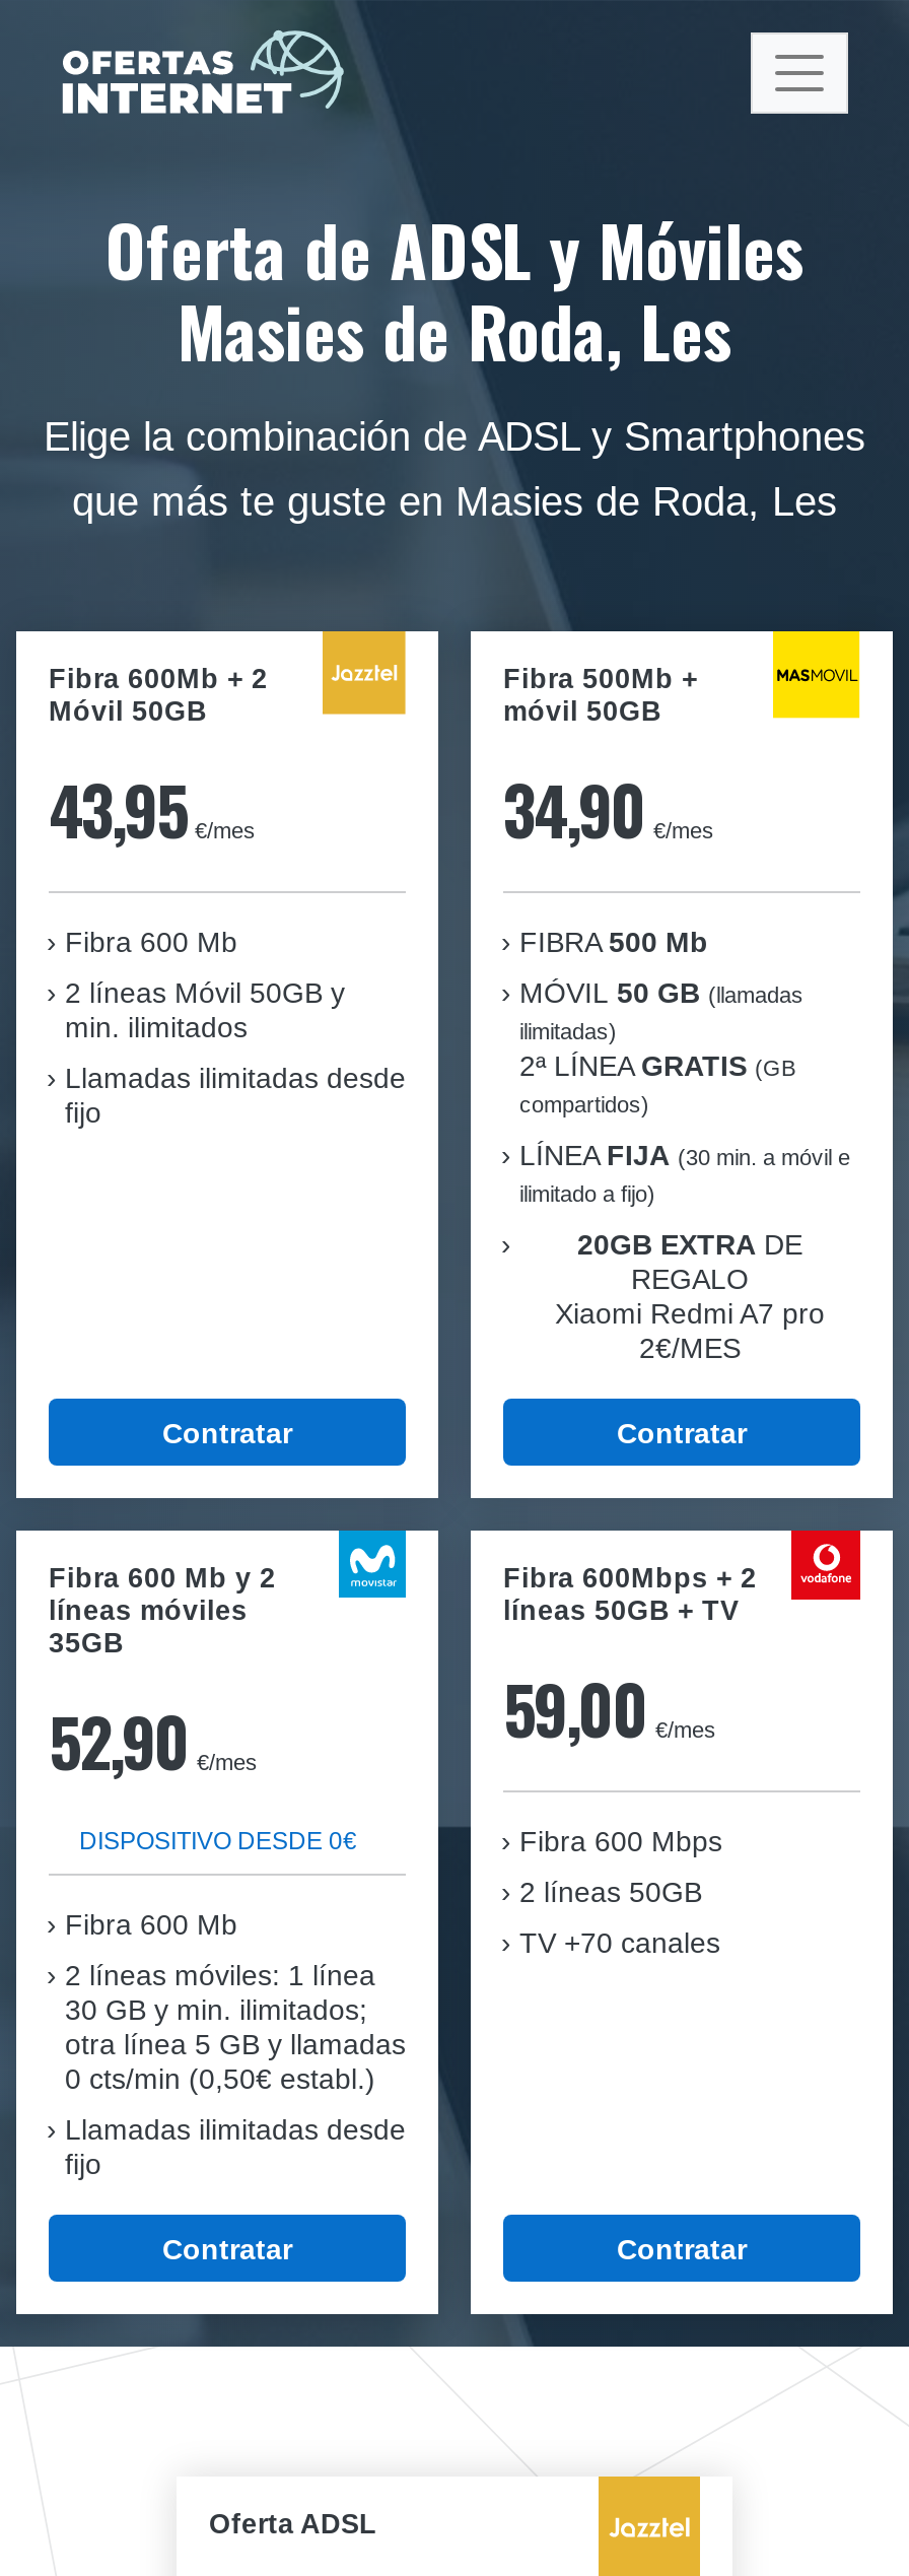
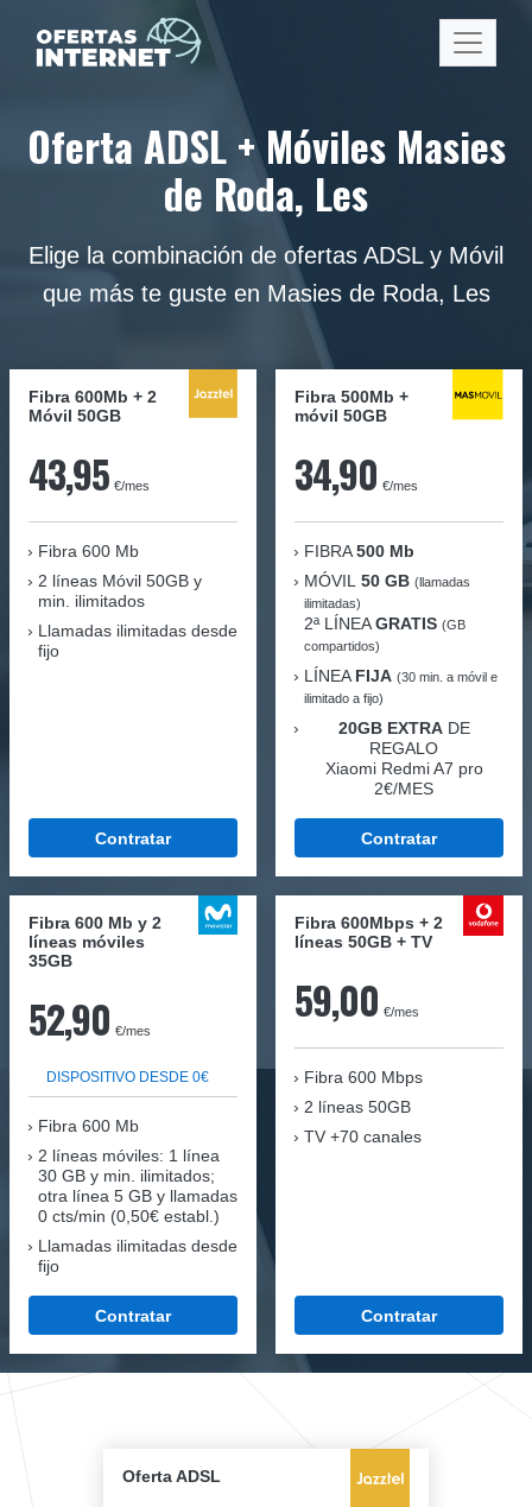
- Oferta de ADSL y Móviles
- Masies de Roda, Les
- Elige la combinación de ADSL y Smartphones
+ Oferta ADSL + Móviles Masies
+ de Roda, Les
+ Elige la combinación de ofertas ADSL y Móvil
